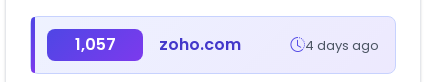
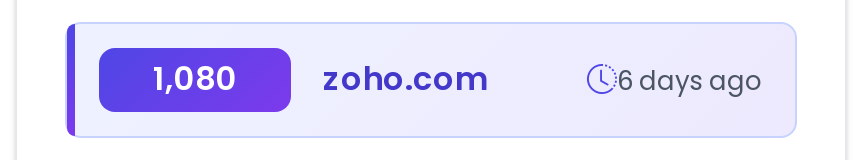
- 1,057 zoho.com
+ 1,080 zoho.com

- 4 days ago
+ 6 days ago
